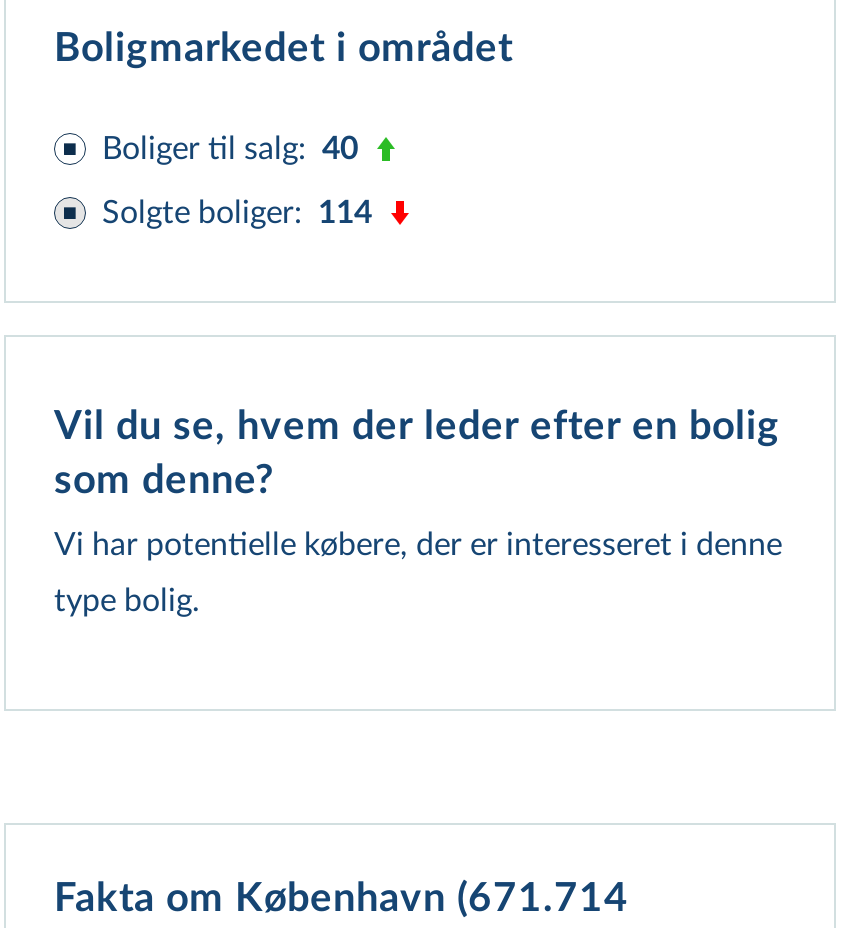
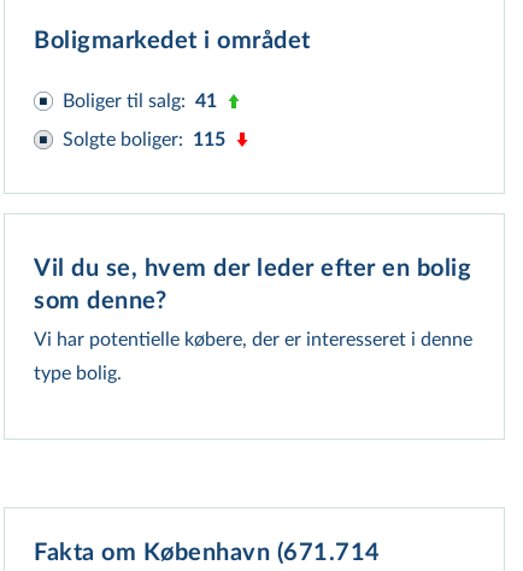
- Boliger til salg: 40
+ Boliger til salg: 41

- Solgte boliger: 114
+ Solgte boliger: 115
